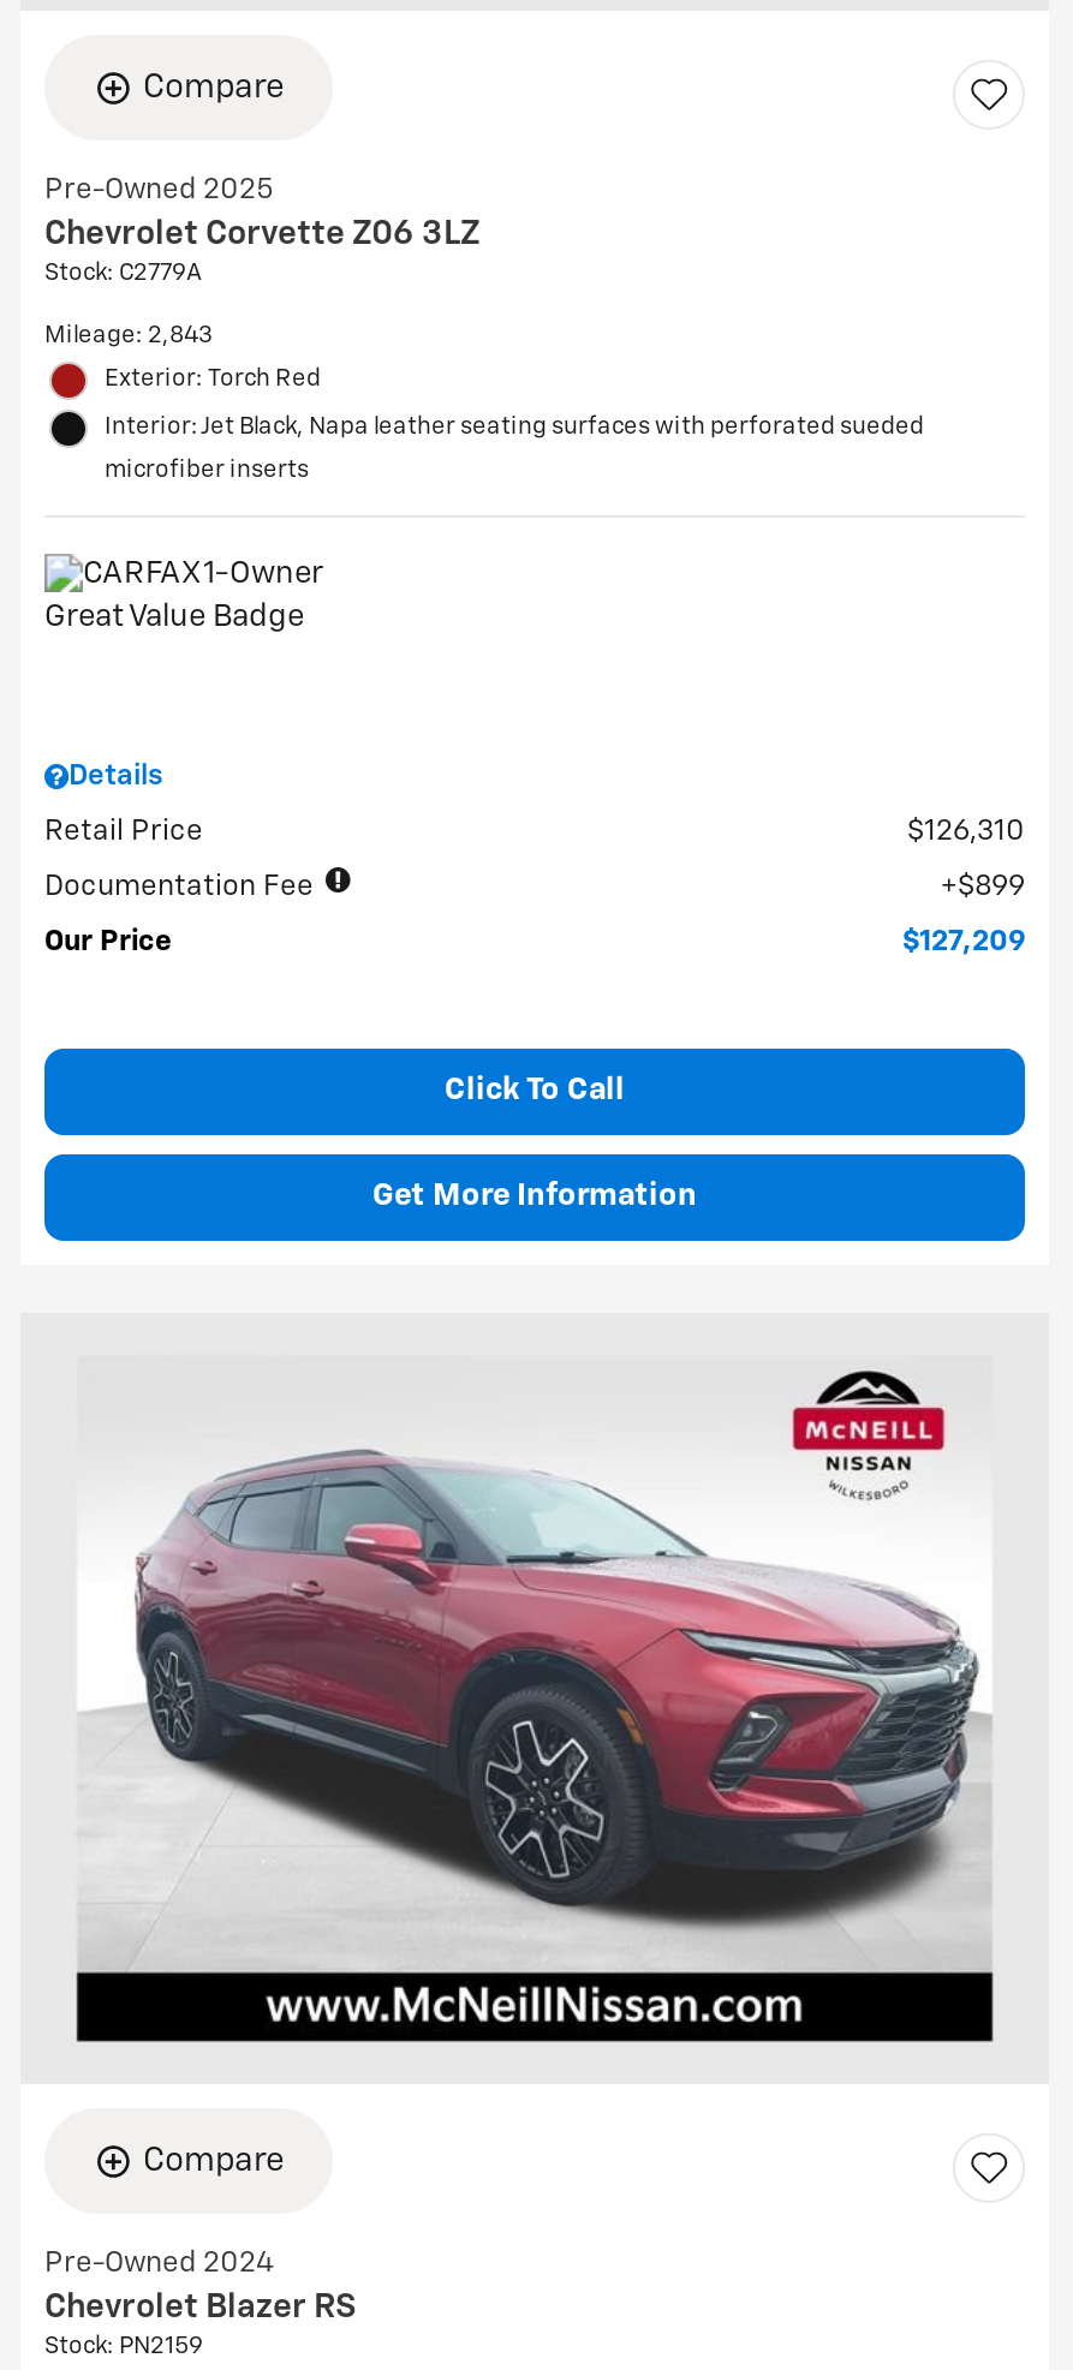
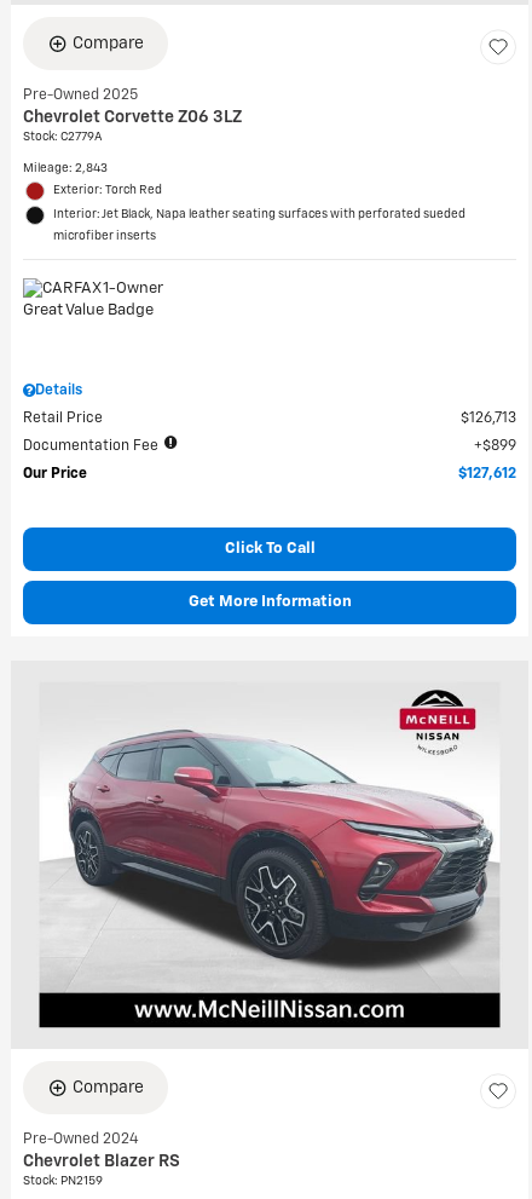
- $126,310
+ $126,713

- $127,209
+ $127,612
